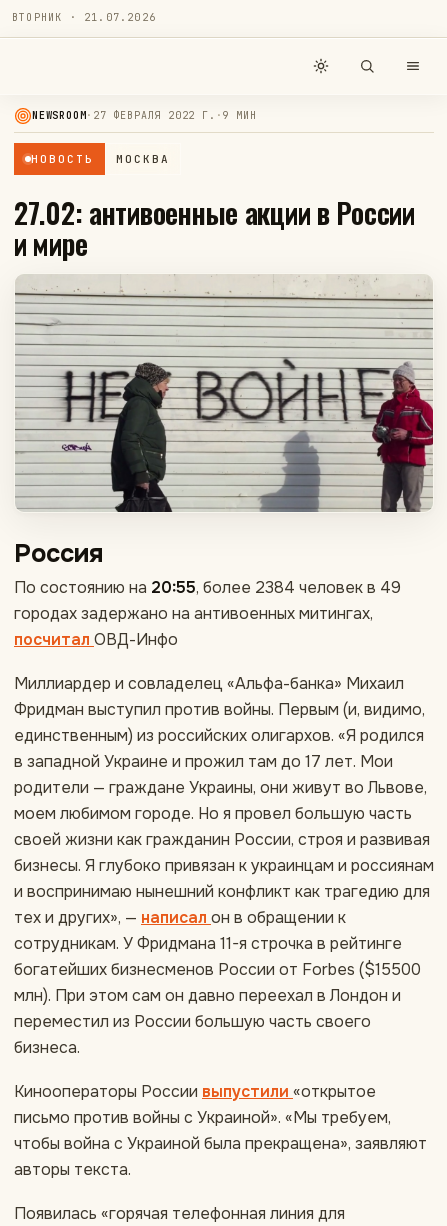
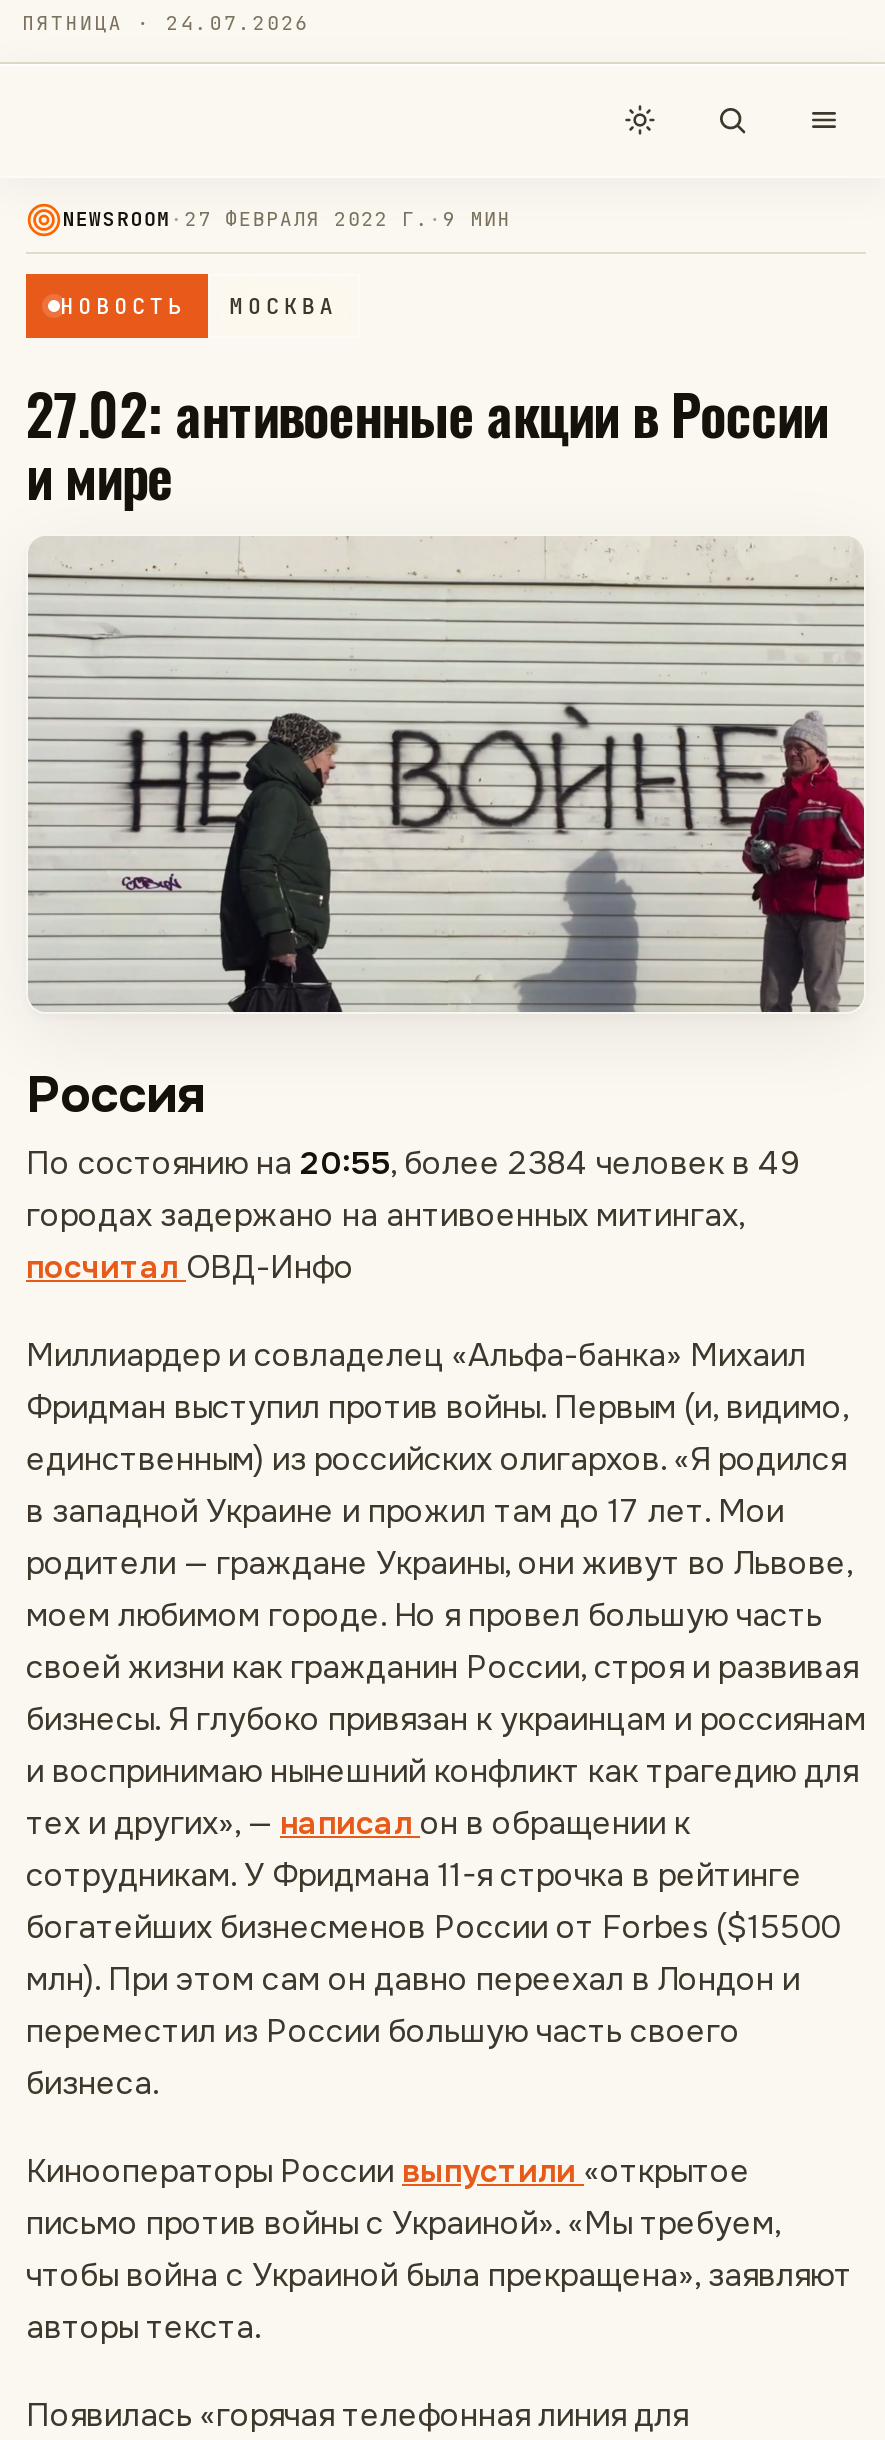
- ВТОРНИК · 21.07.2026
+ ПЯТНИЦА · 24.07.2026
